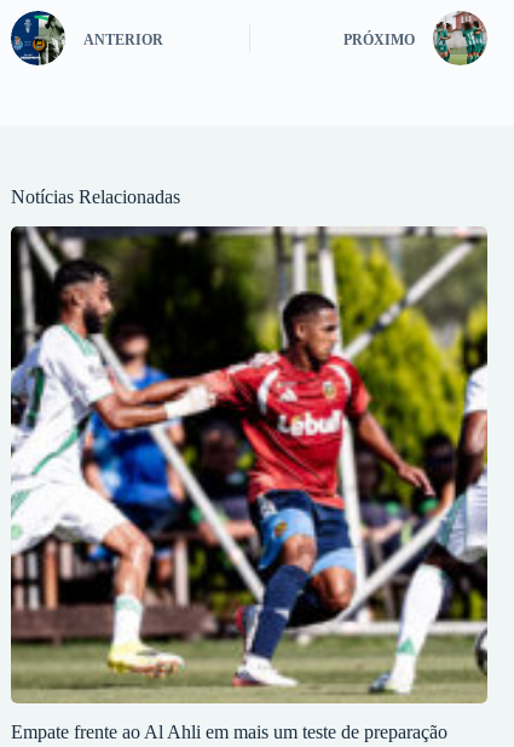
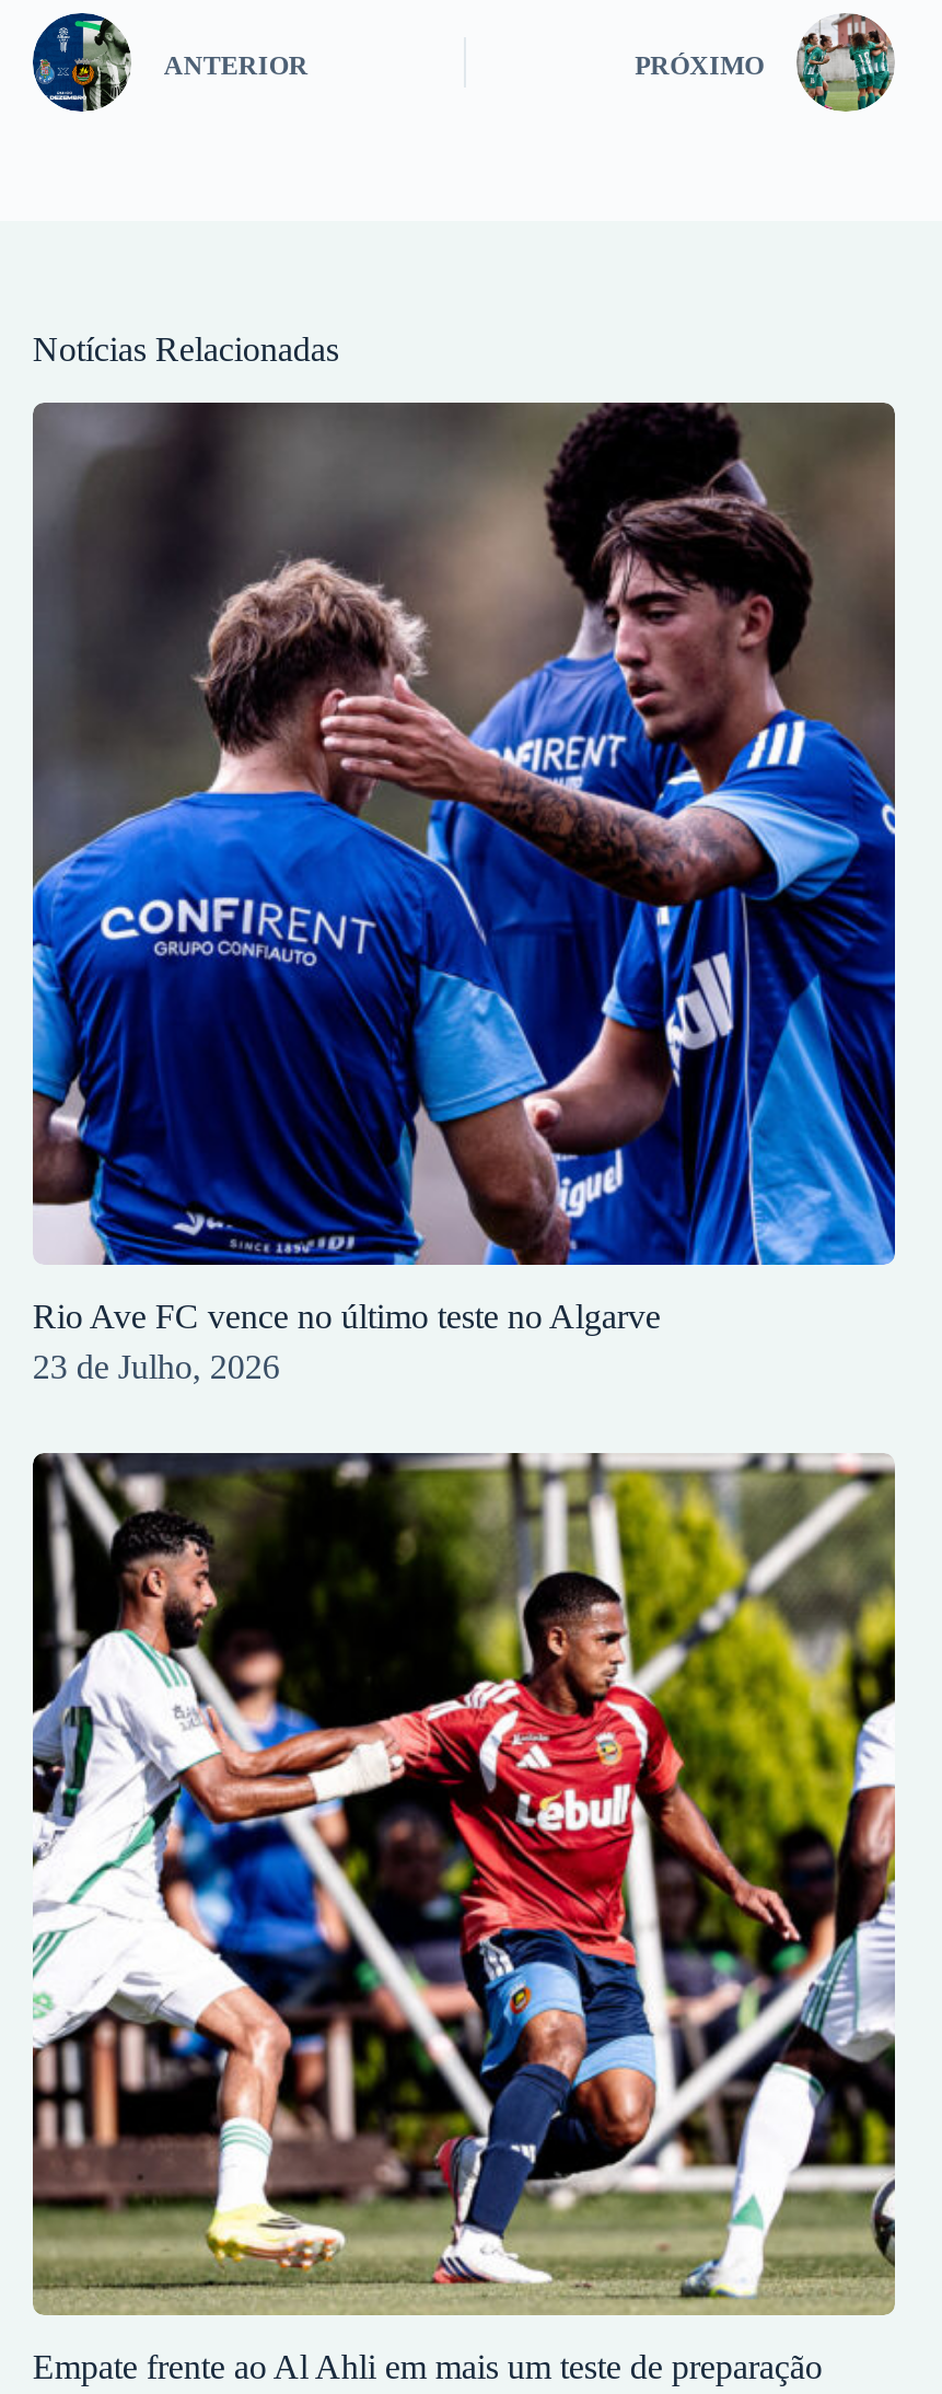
+ [image]
+ Rio Ave FC vence no último teste no Algarve
+ 23 de Julho, 2026
